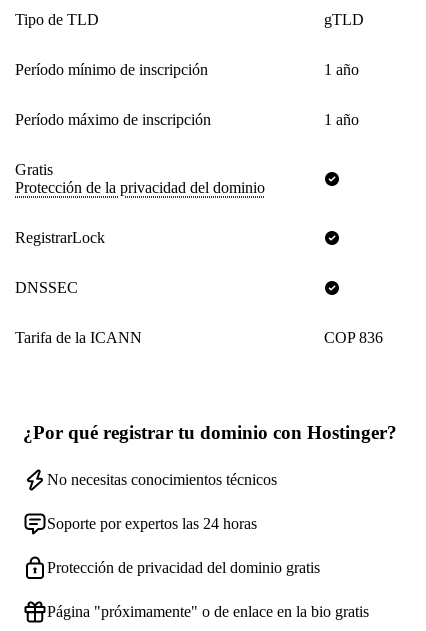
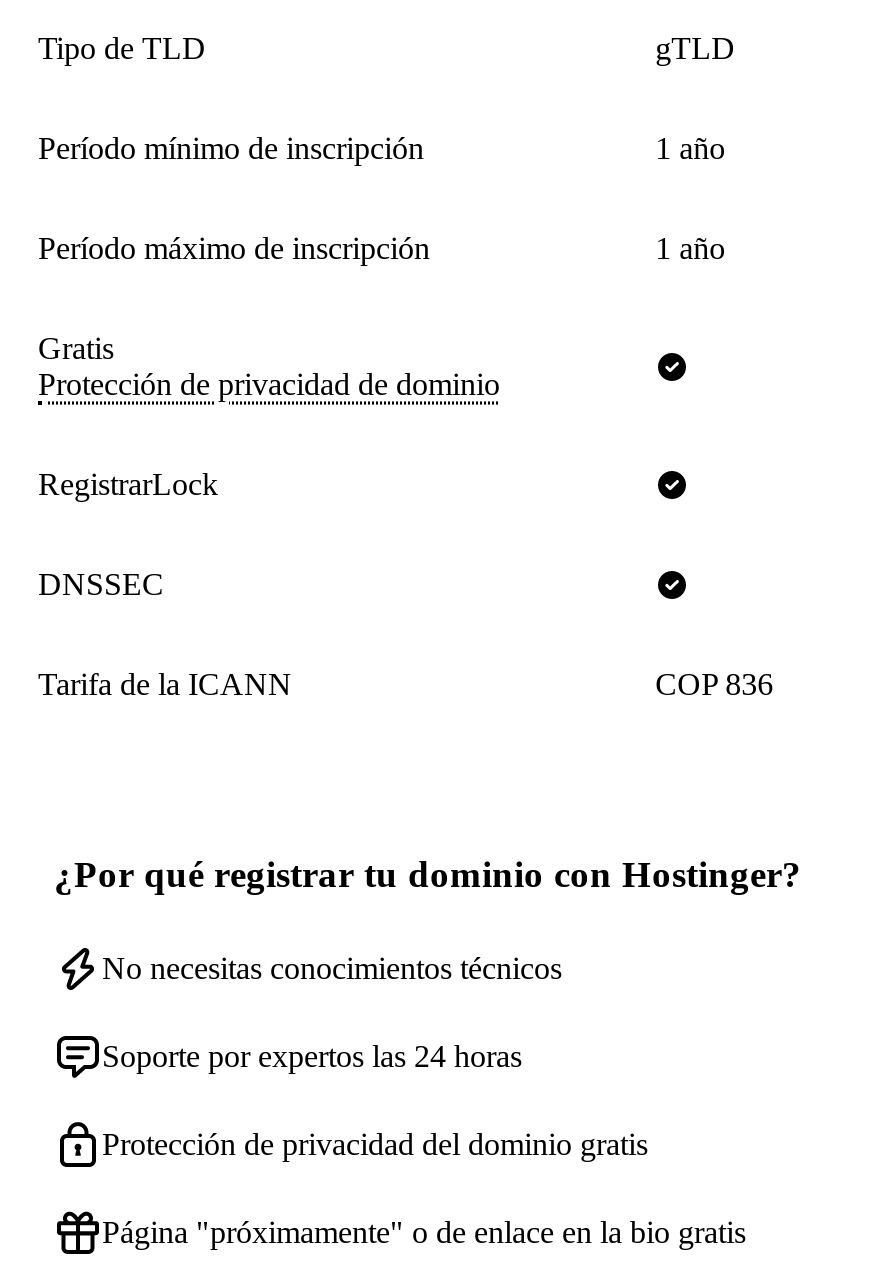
- Protección de la privacidad del dominio
+ Protección de privacidad de dominio
